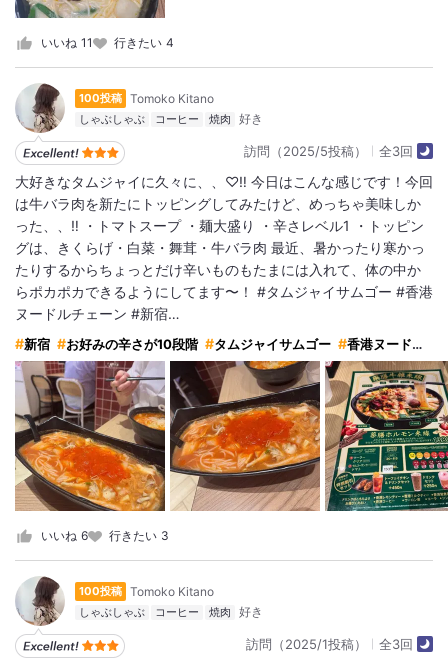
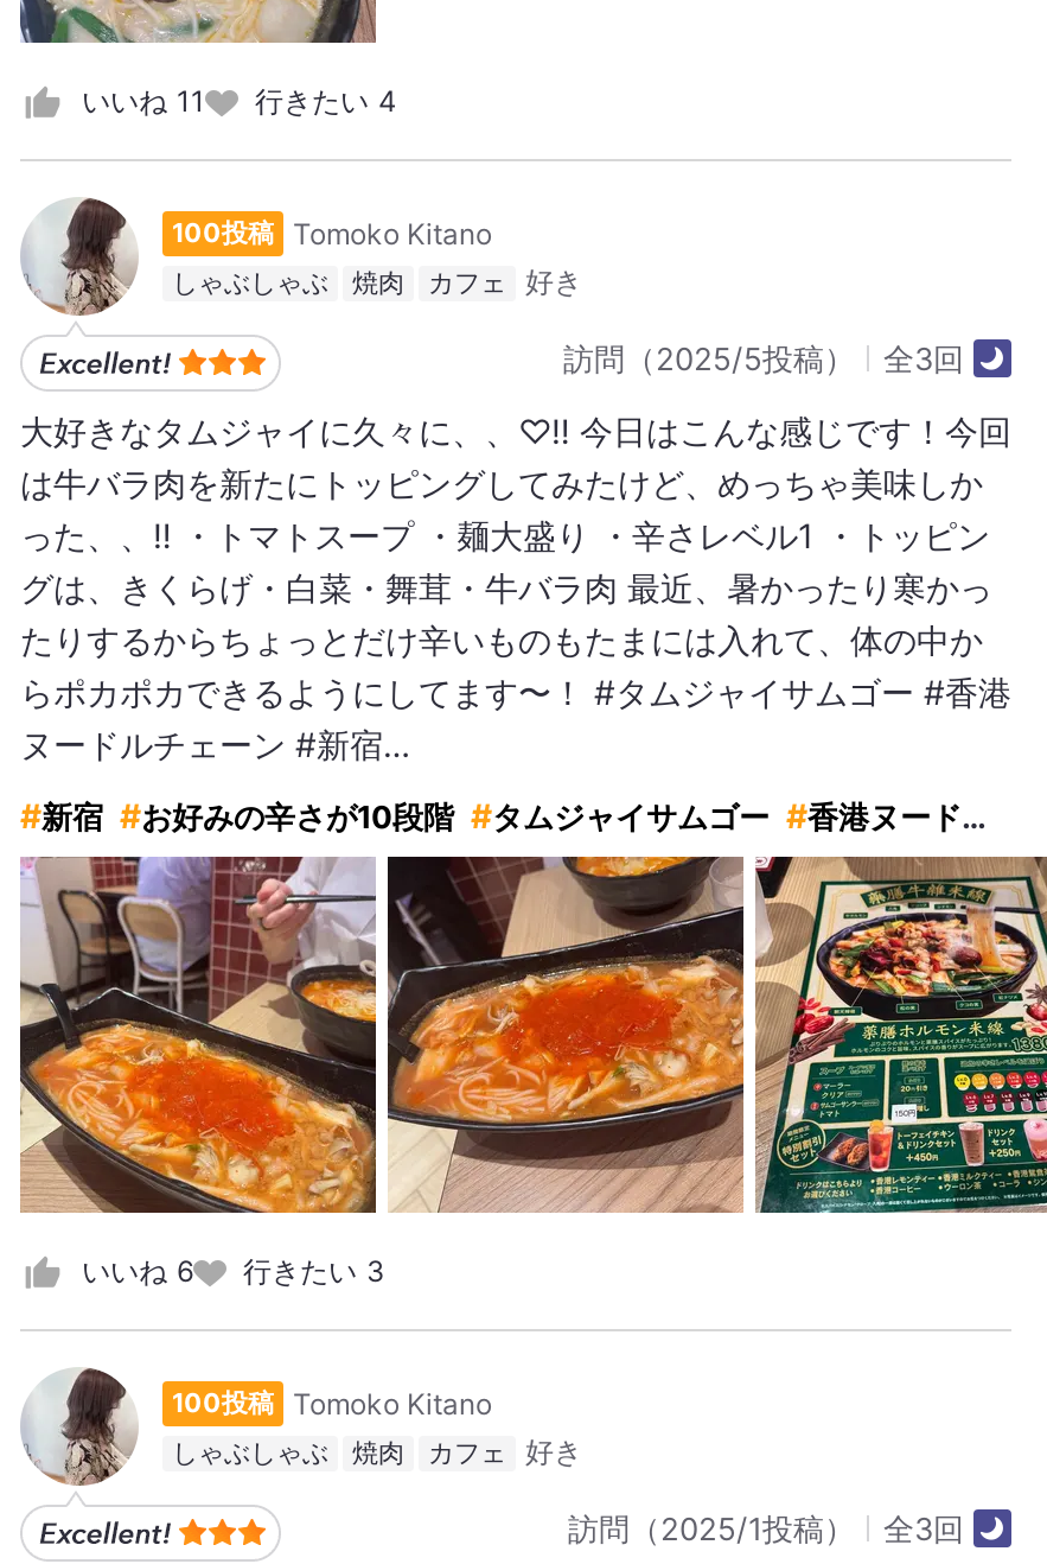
- コーヒー

+ カフェ

- コーヒー

+ カフェ
